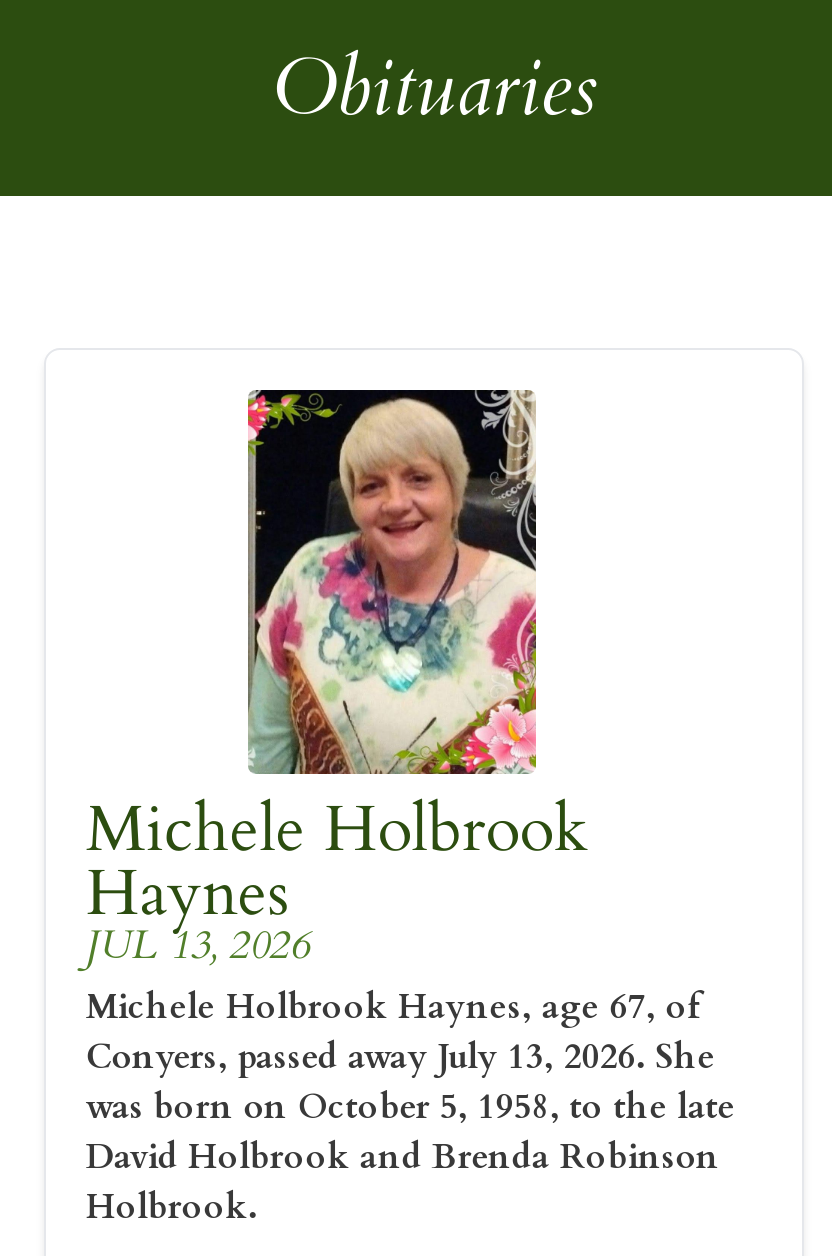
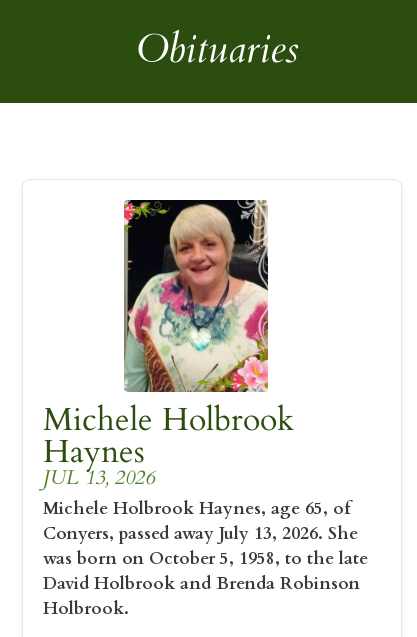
- Michele Holbrook Haynes, age 67, of
+ Michele Holbrook Haynes, age 65, of
